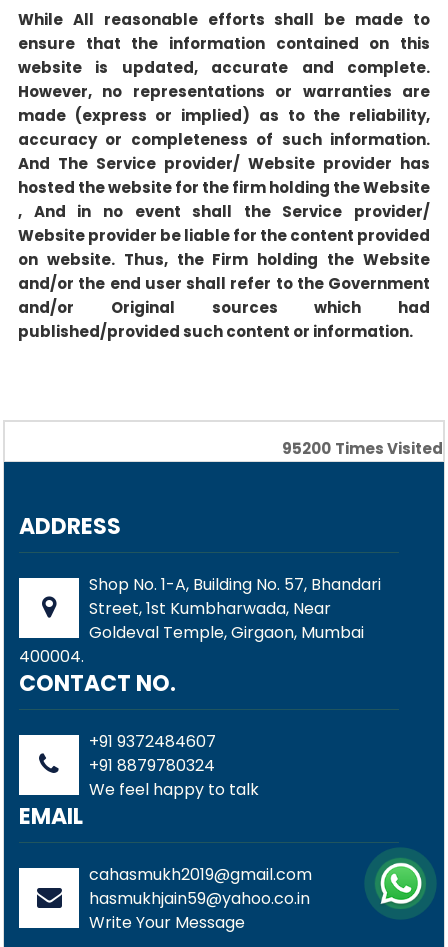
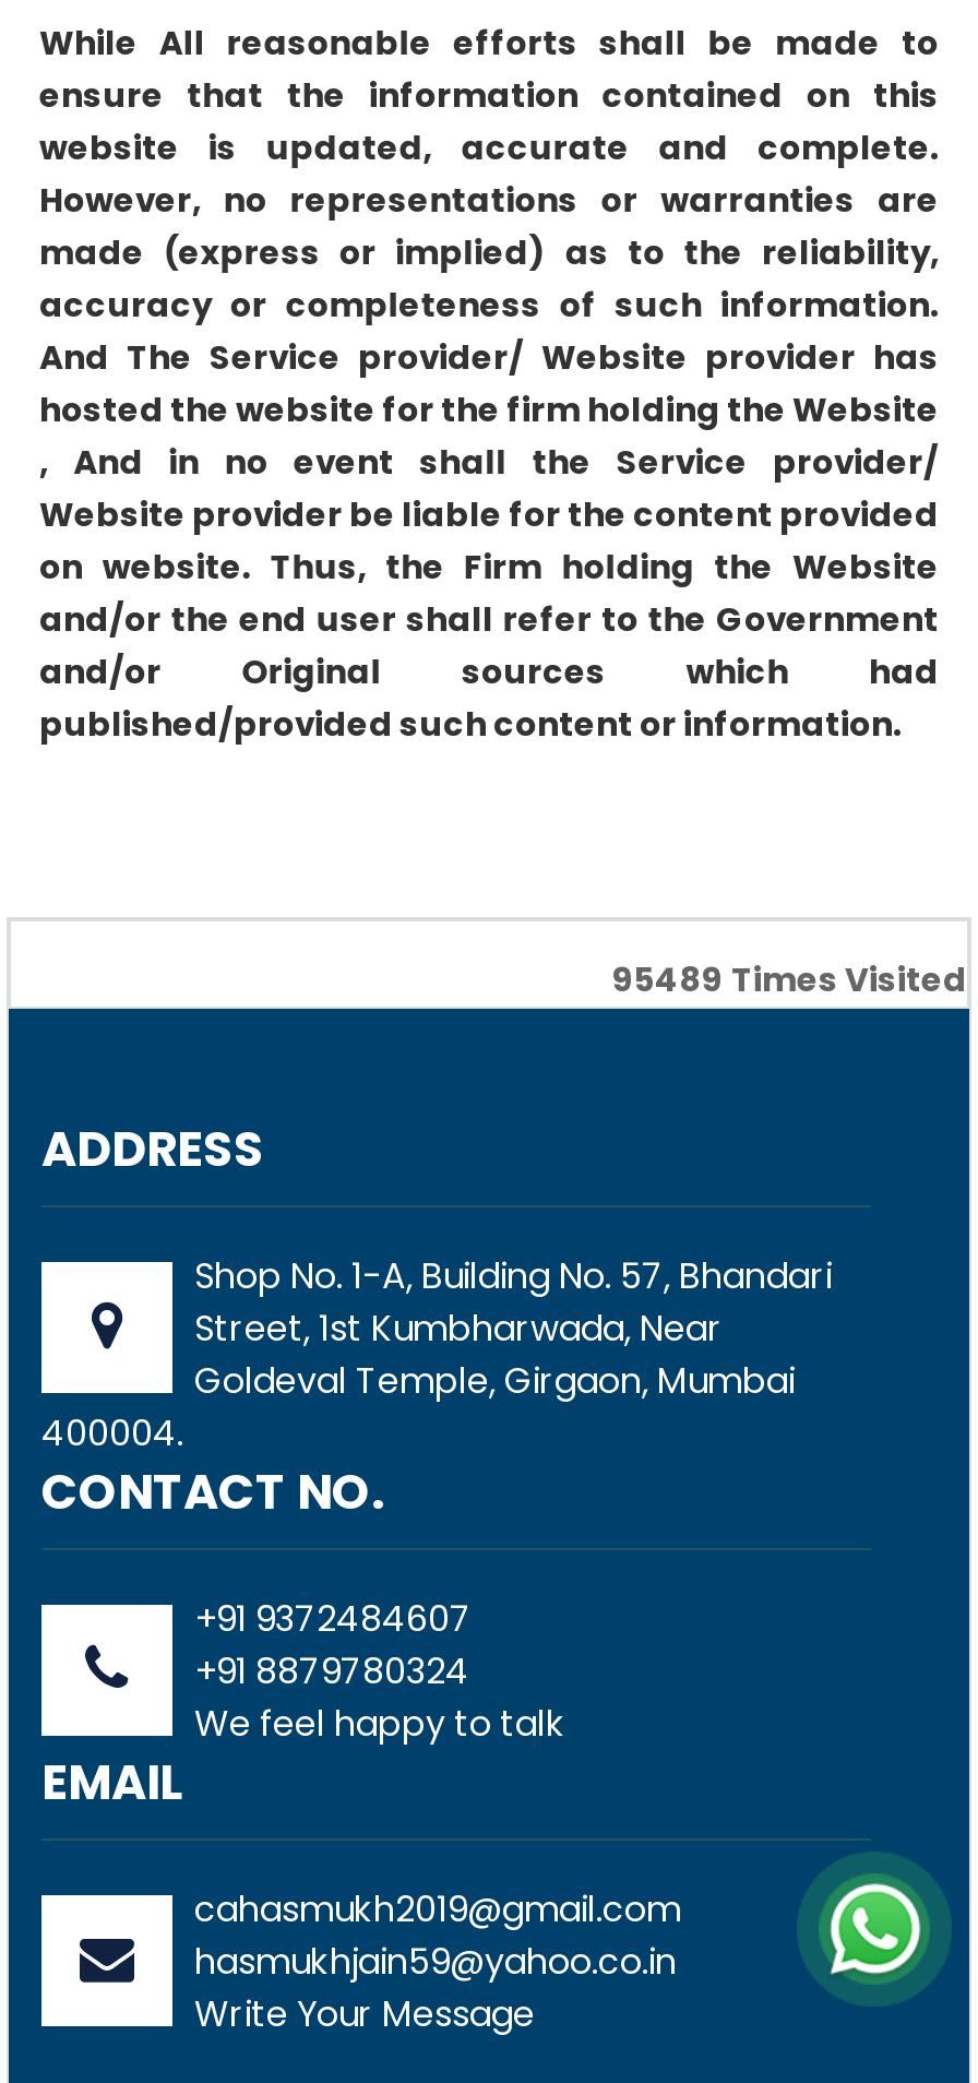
- 95200 Times Visited
+ 95489 Times Visited
